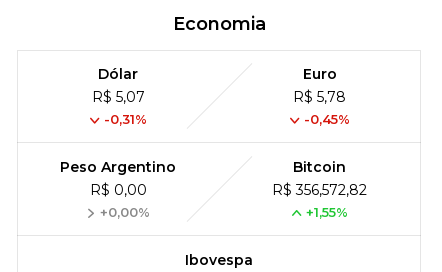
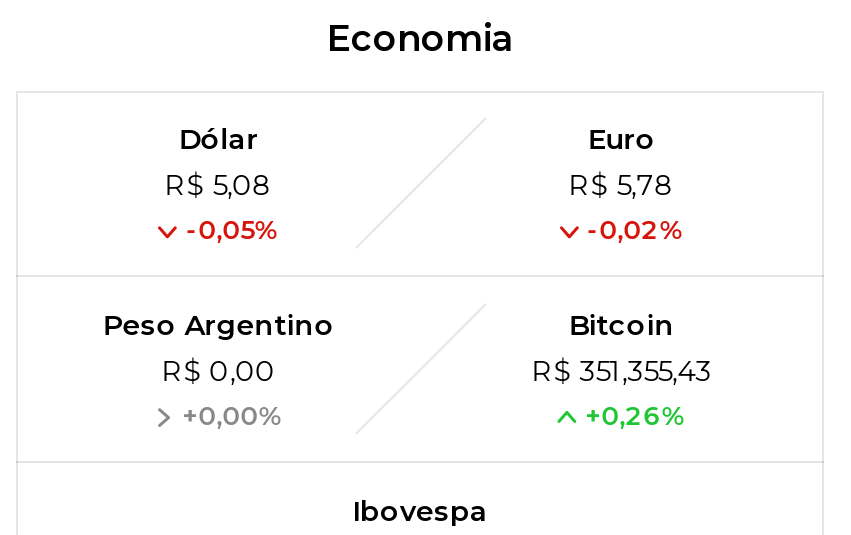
- R$ 5,07
+ R$ 5,08

- -0,31%
+ -0,05%

- -0,45%
+ -0,02%

- R$ 356,572,82
+ R$ 351,355,43

- +1,55%
+ +0,26%
